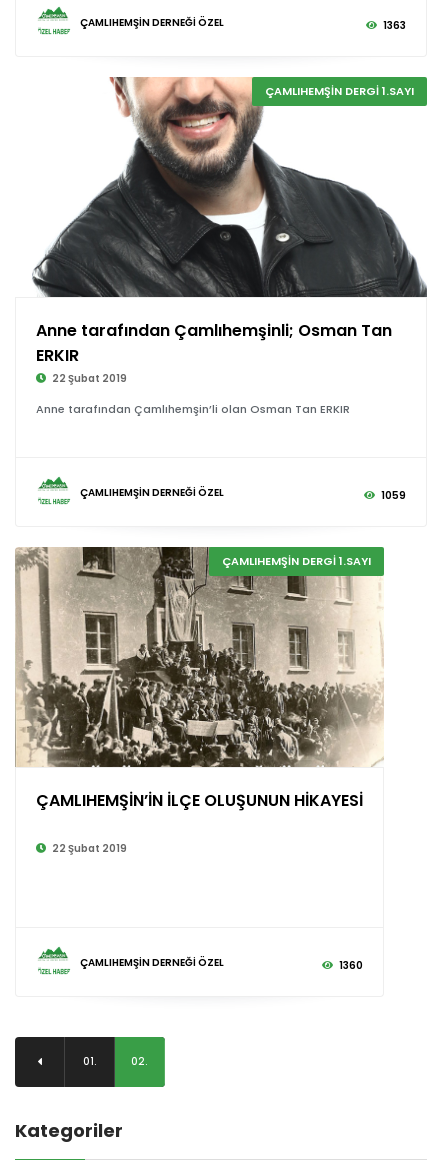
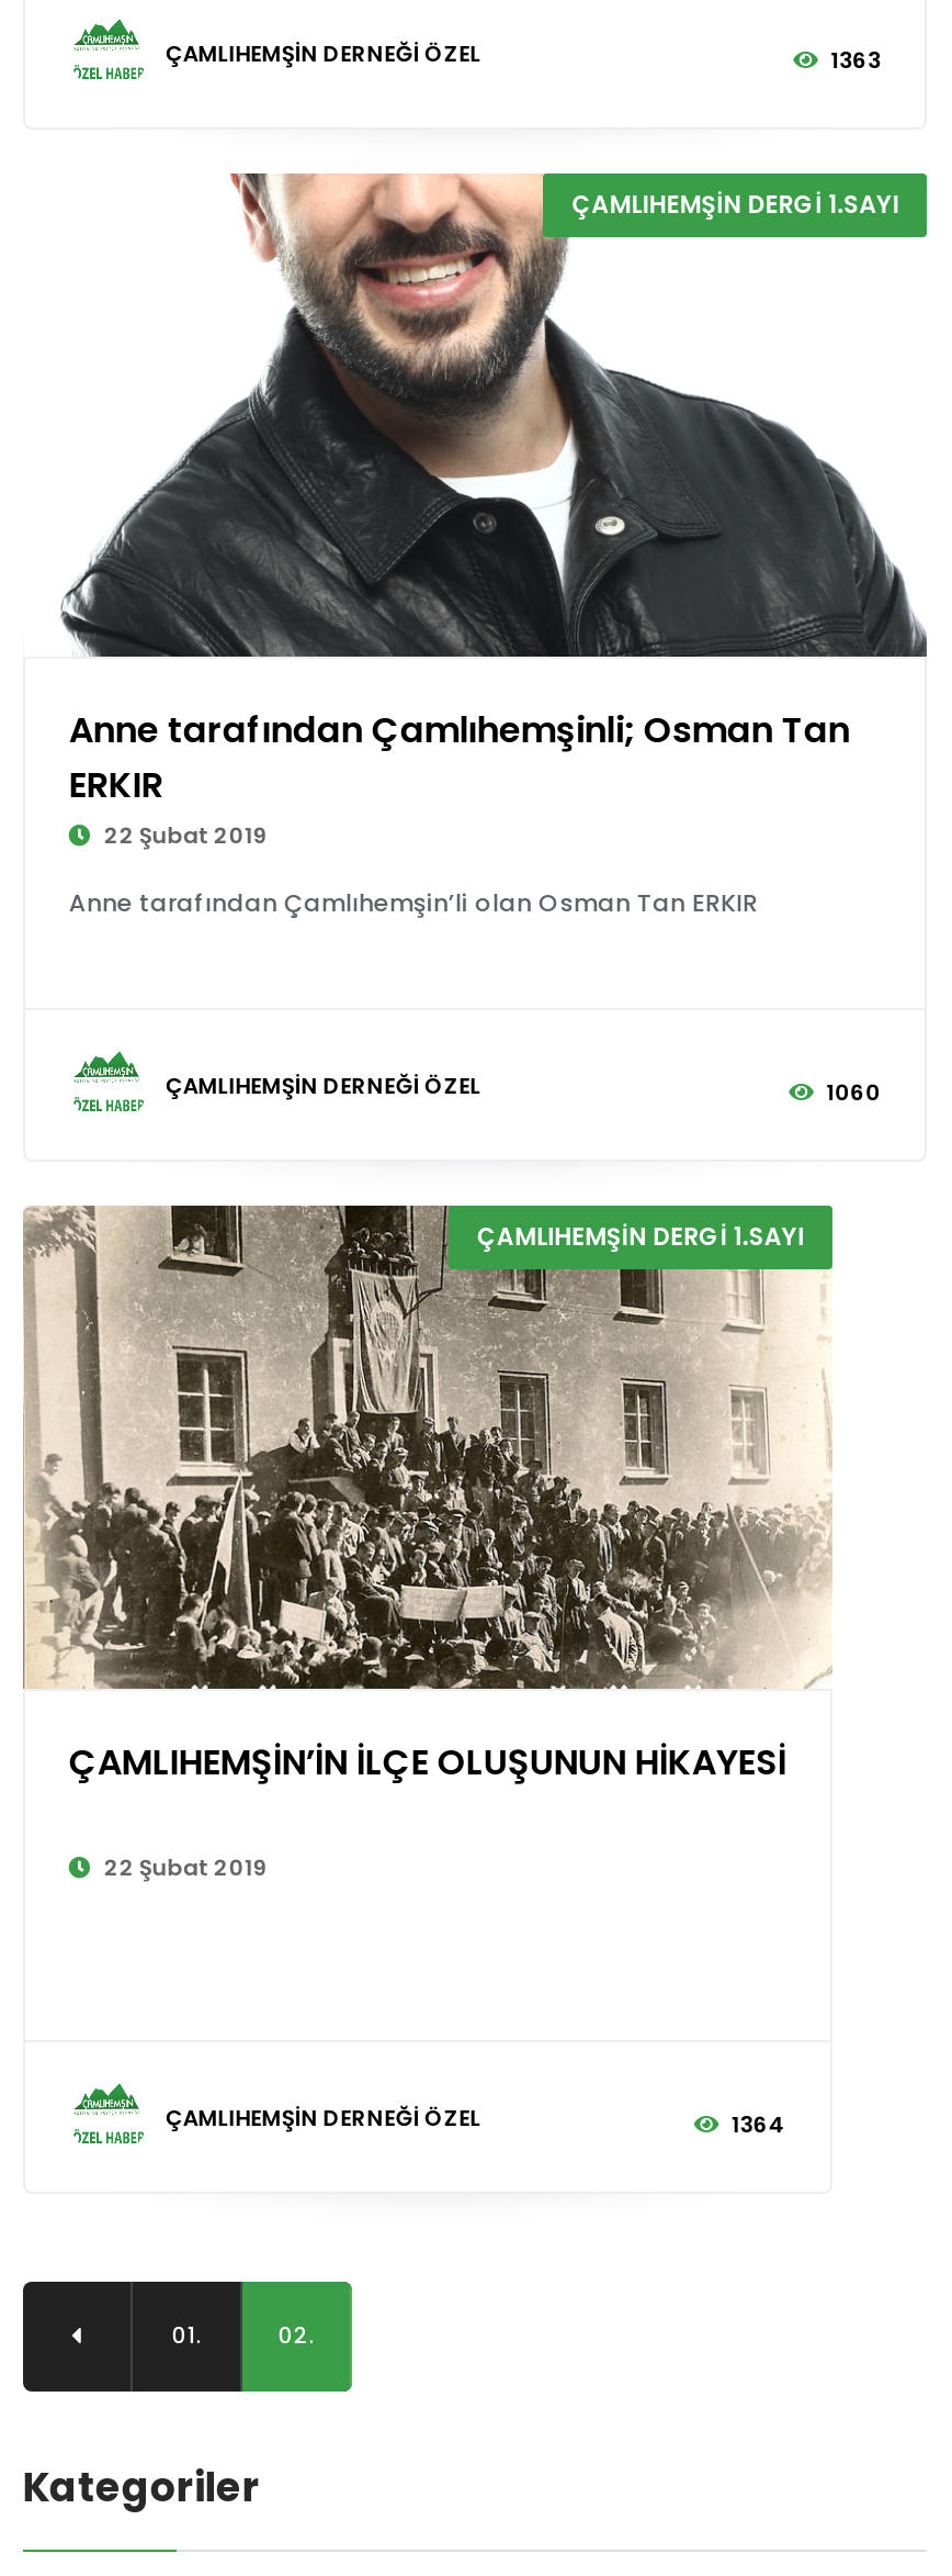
- 1059
+ 1060

- 1360
+ 1364
